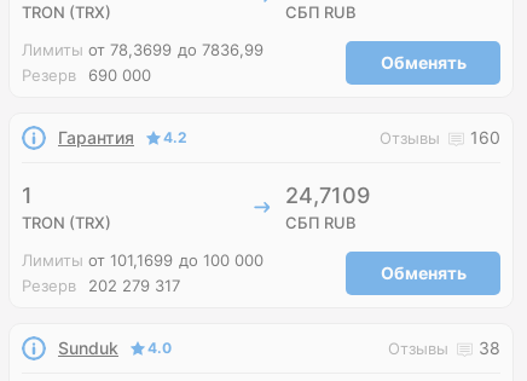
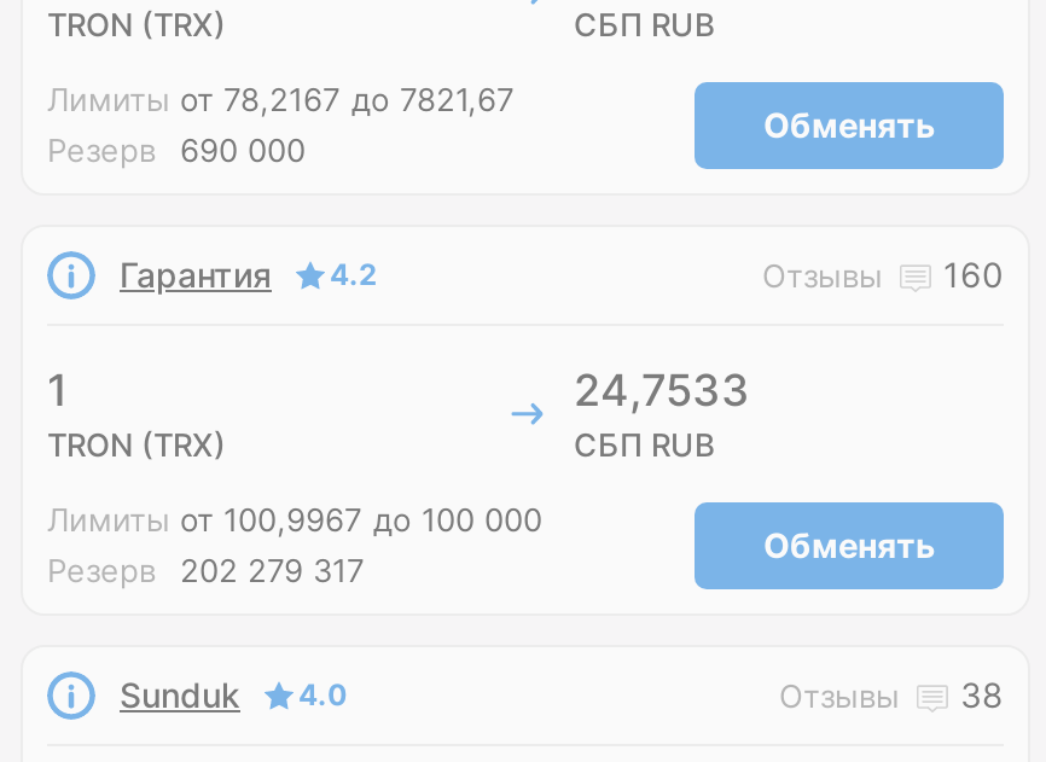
- Лимиты от 78,3699 до 7836,99
+ Лимиты от 78,2167 до 7821,67

- 24,7109
+ 24,7533

- Лимиты от 101,1699 до 100 000
+ Лимиты от 100,9967 до 100 000
